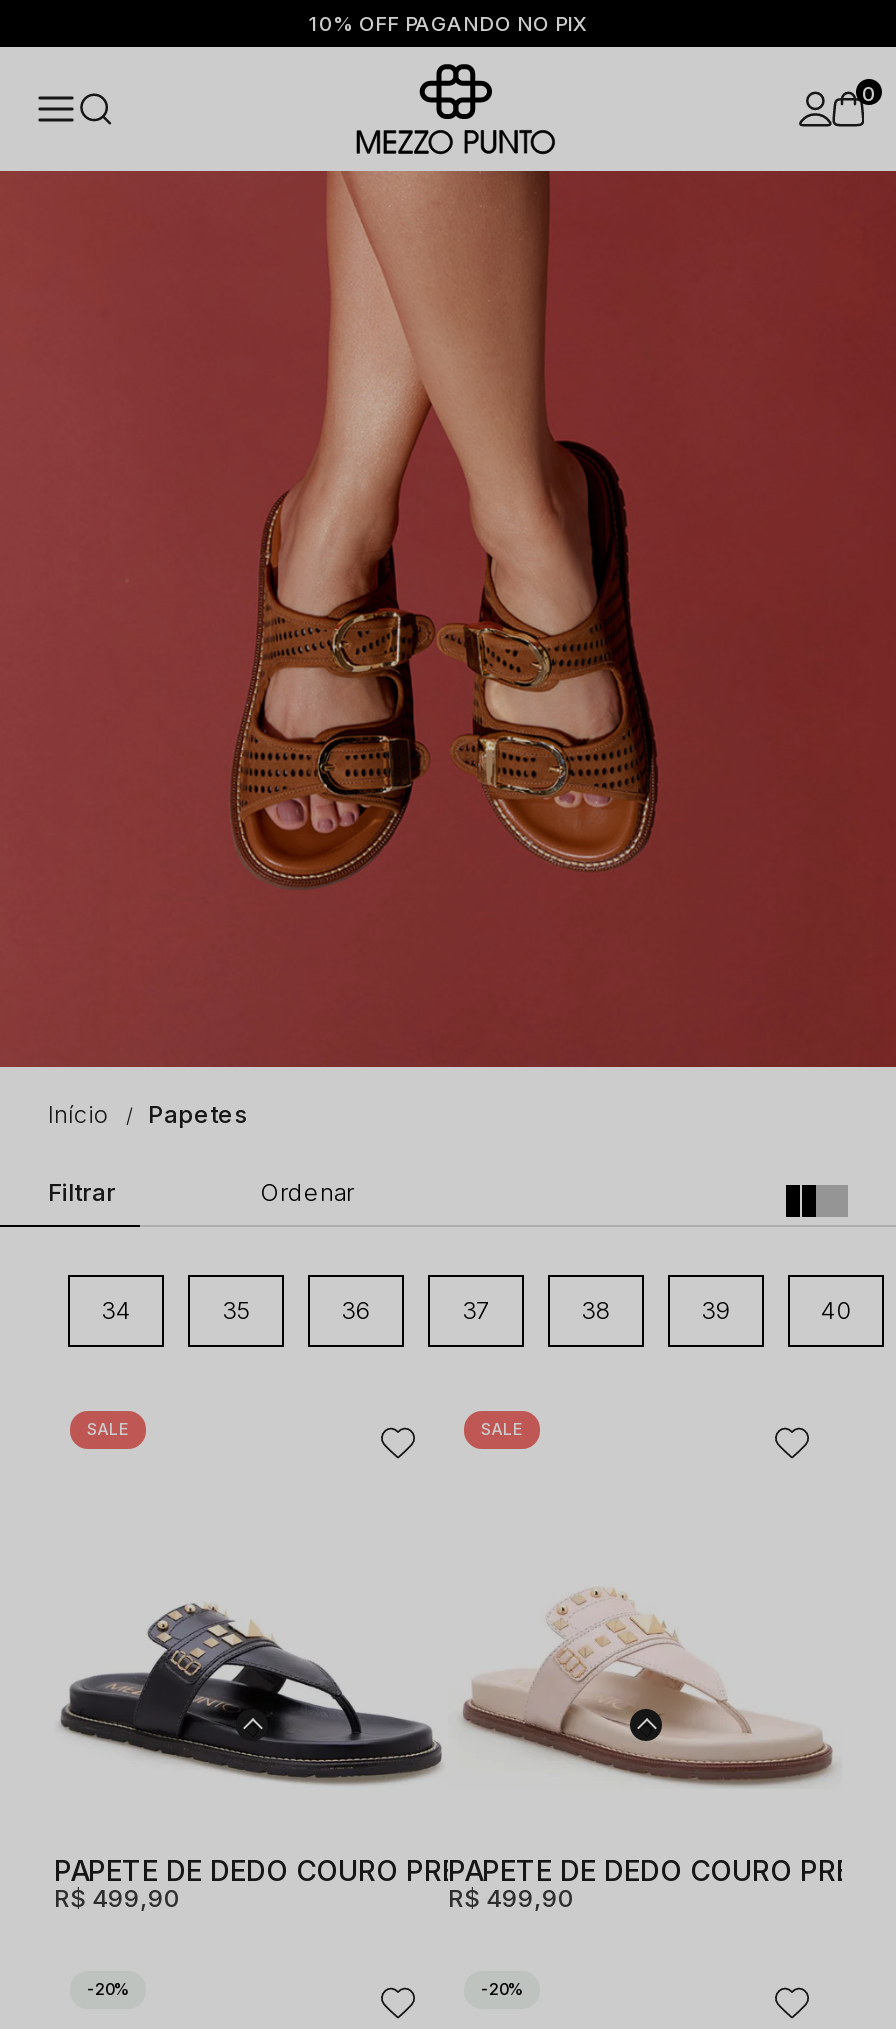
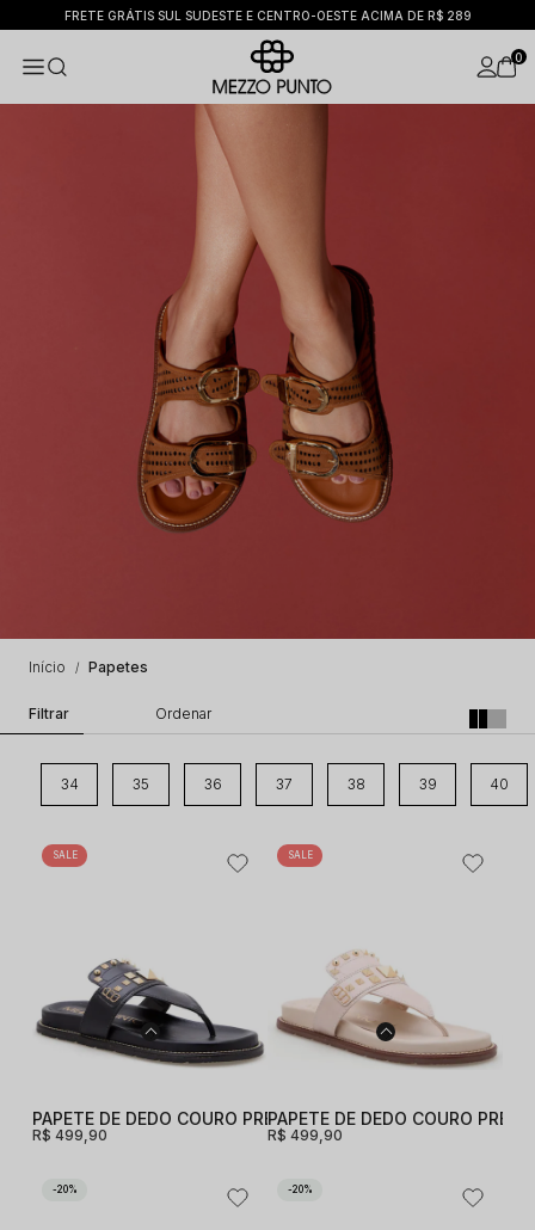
- 10% OFF PAGANDO NO PIX
+ FRETE GRÁTIS SUL SUDESTE E CENTRO-OESTE ACIMA DE R$ 289
